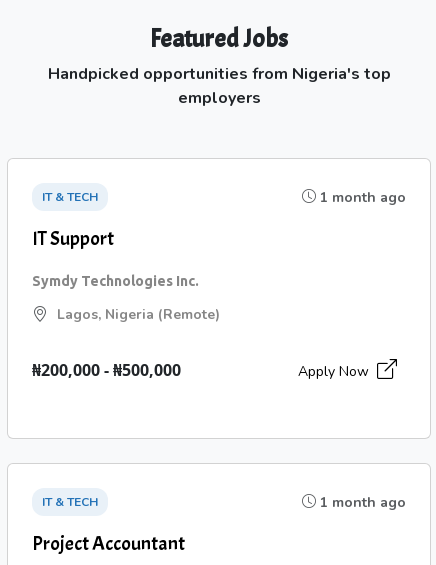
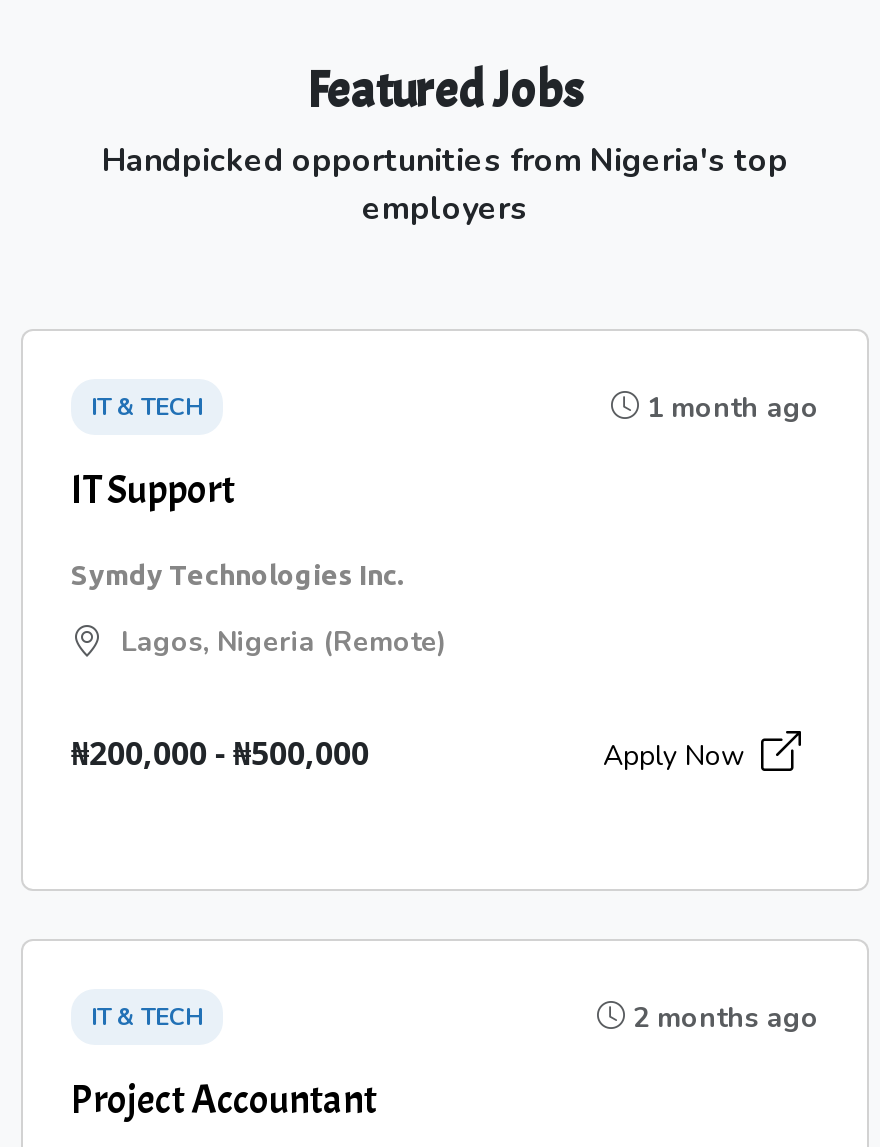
- 1 month ago
+ 2 months ago
